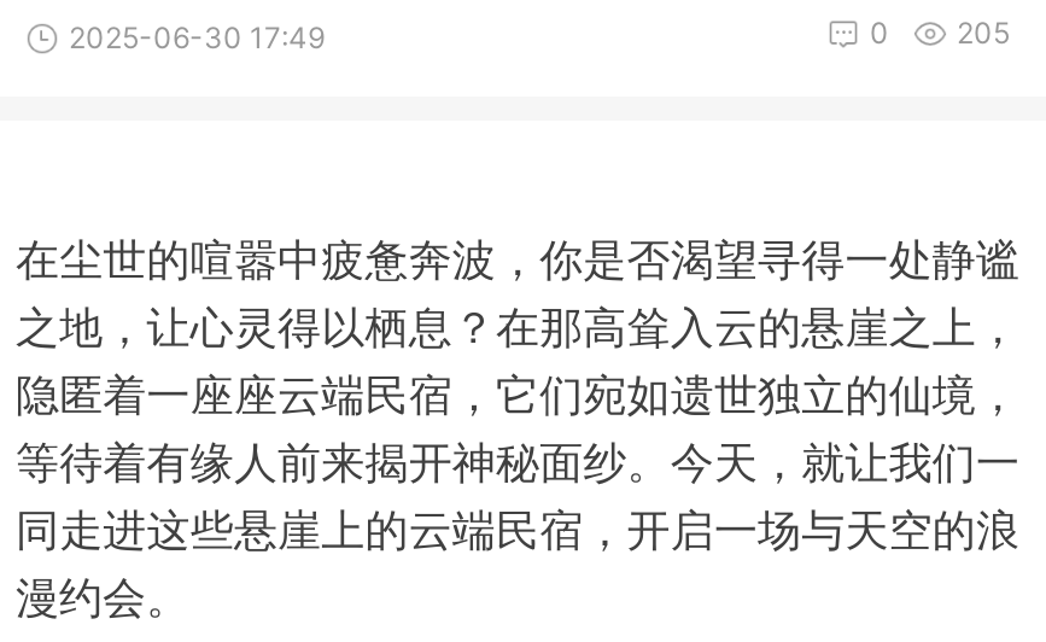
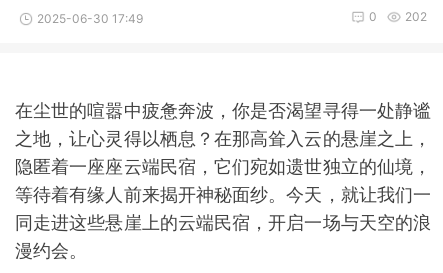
- 0 205
+ 0 202
